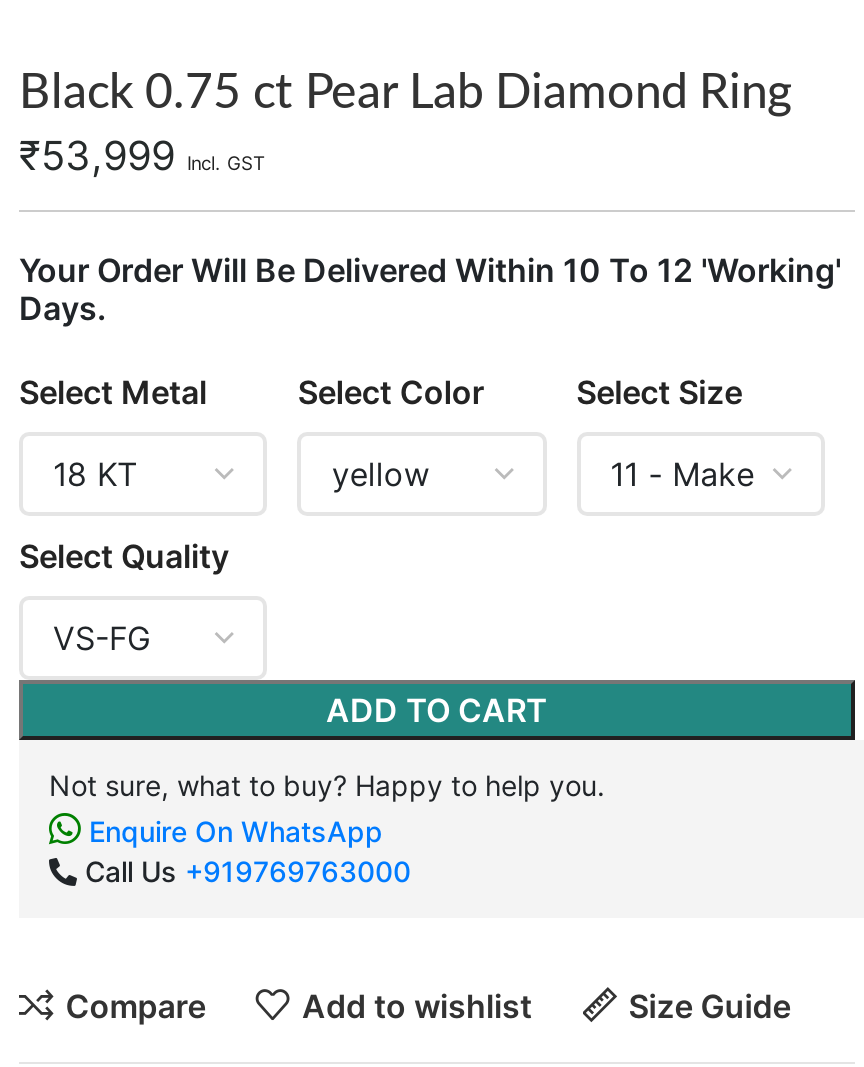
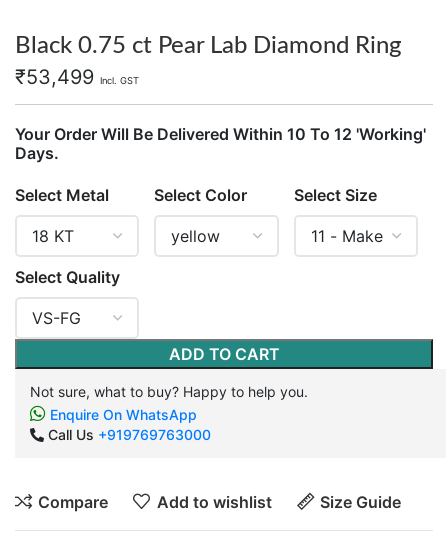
- ₹53,999 Incl. GST
+ ₹53,499 Incl. GST
